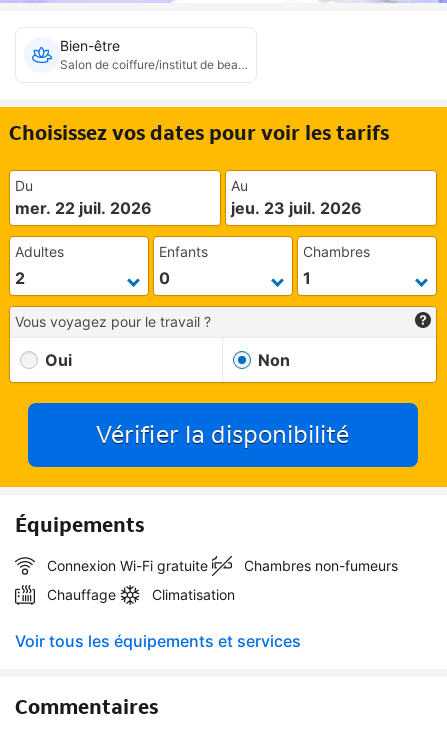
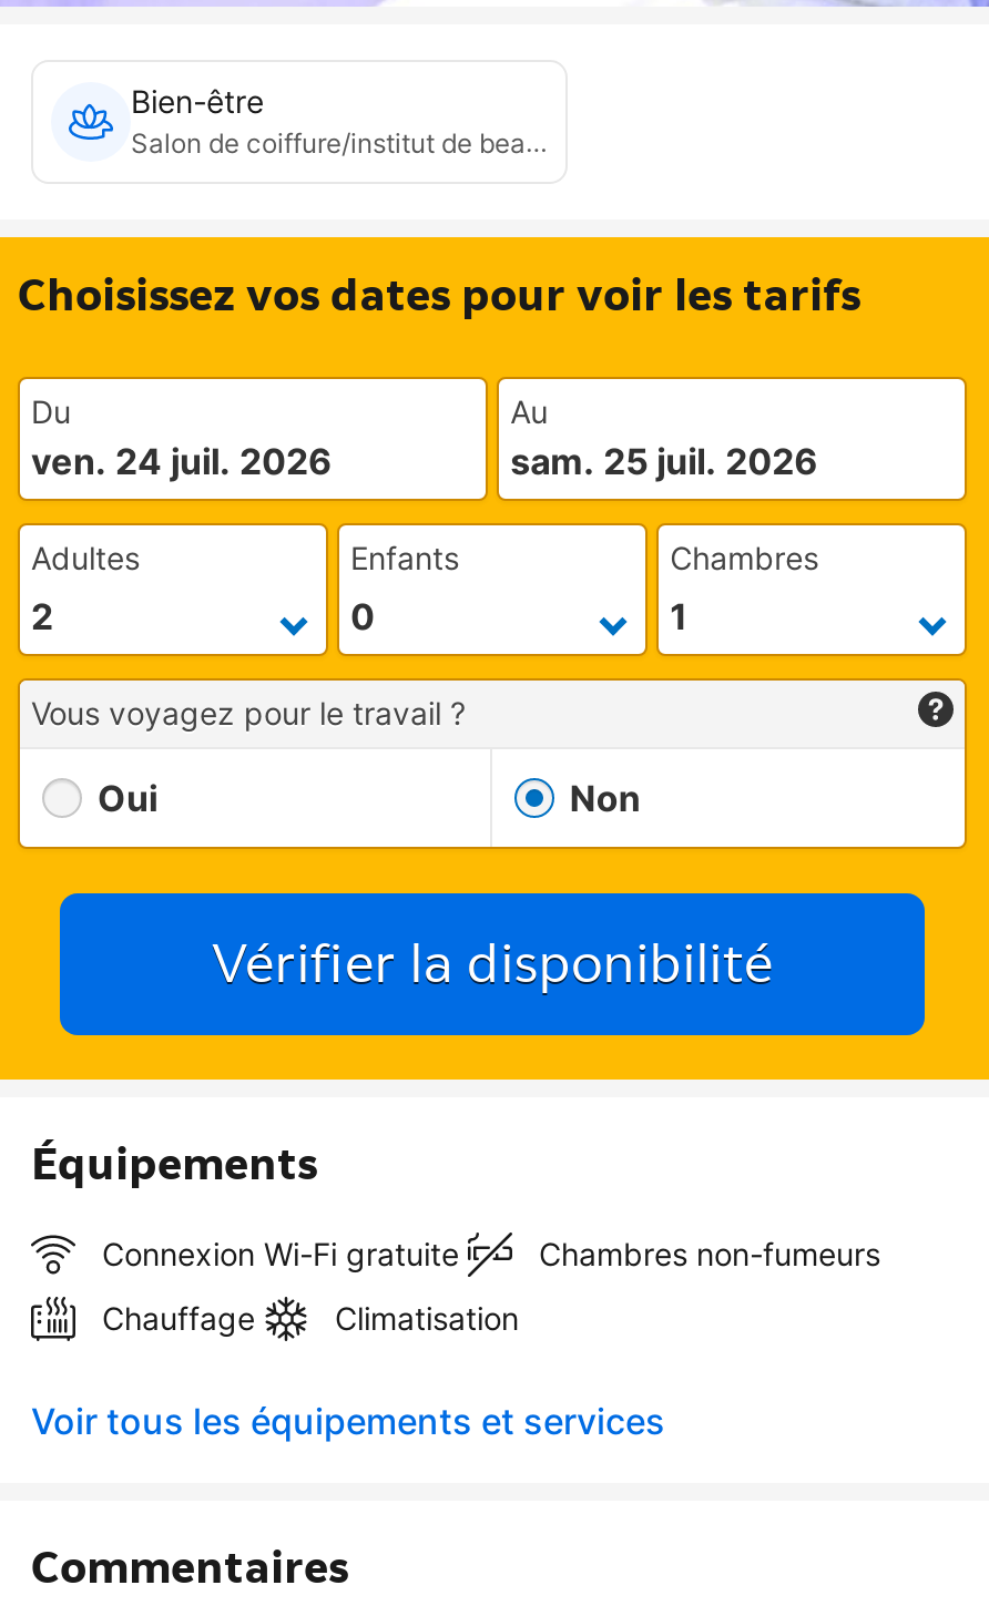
- mer. 22 juil. 2026
+ ven. 24 juil. 2026

- jeu. 23 juil. 2026
+ sam. 25 juil. 2026
